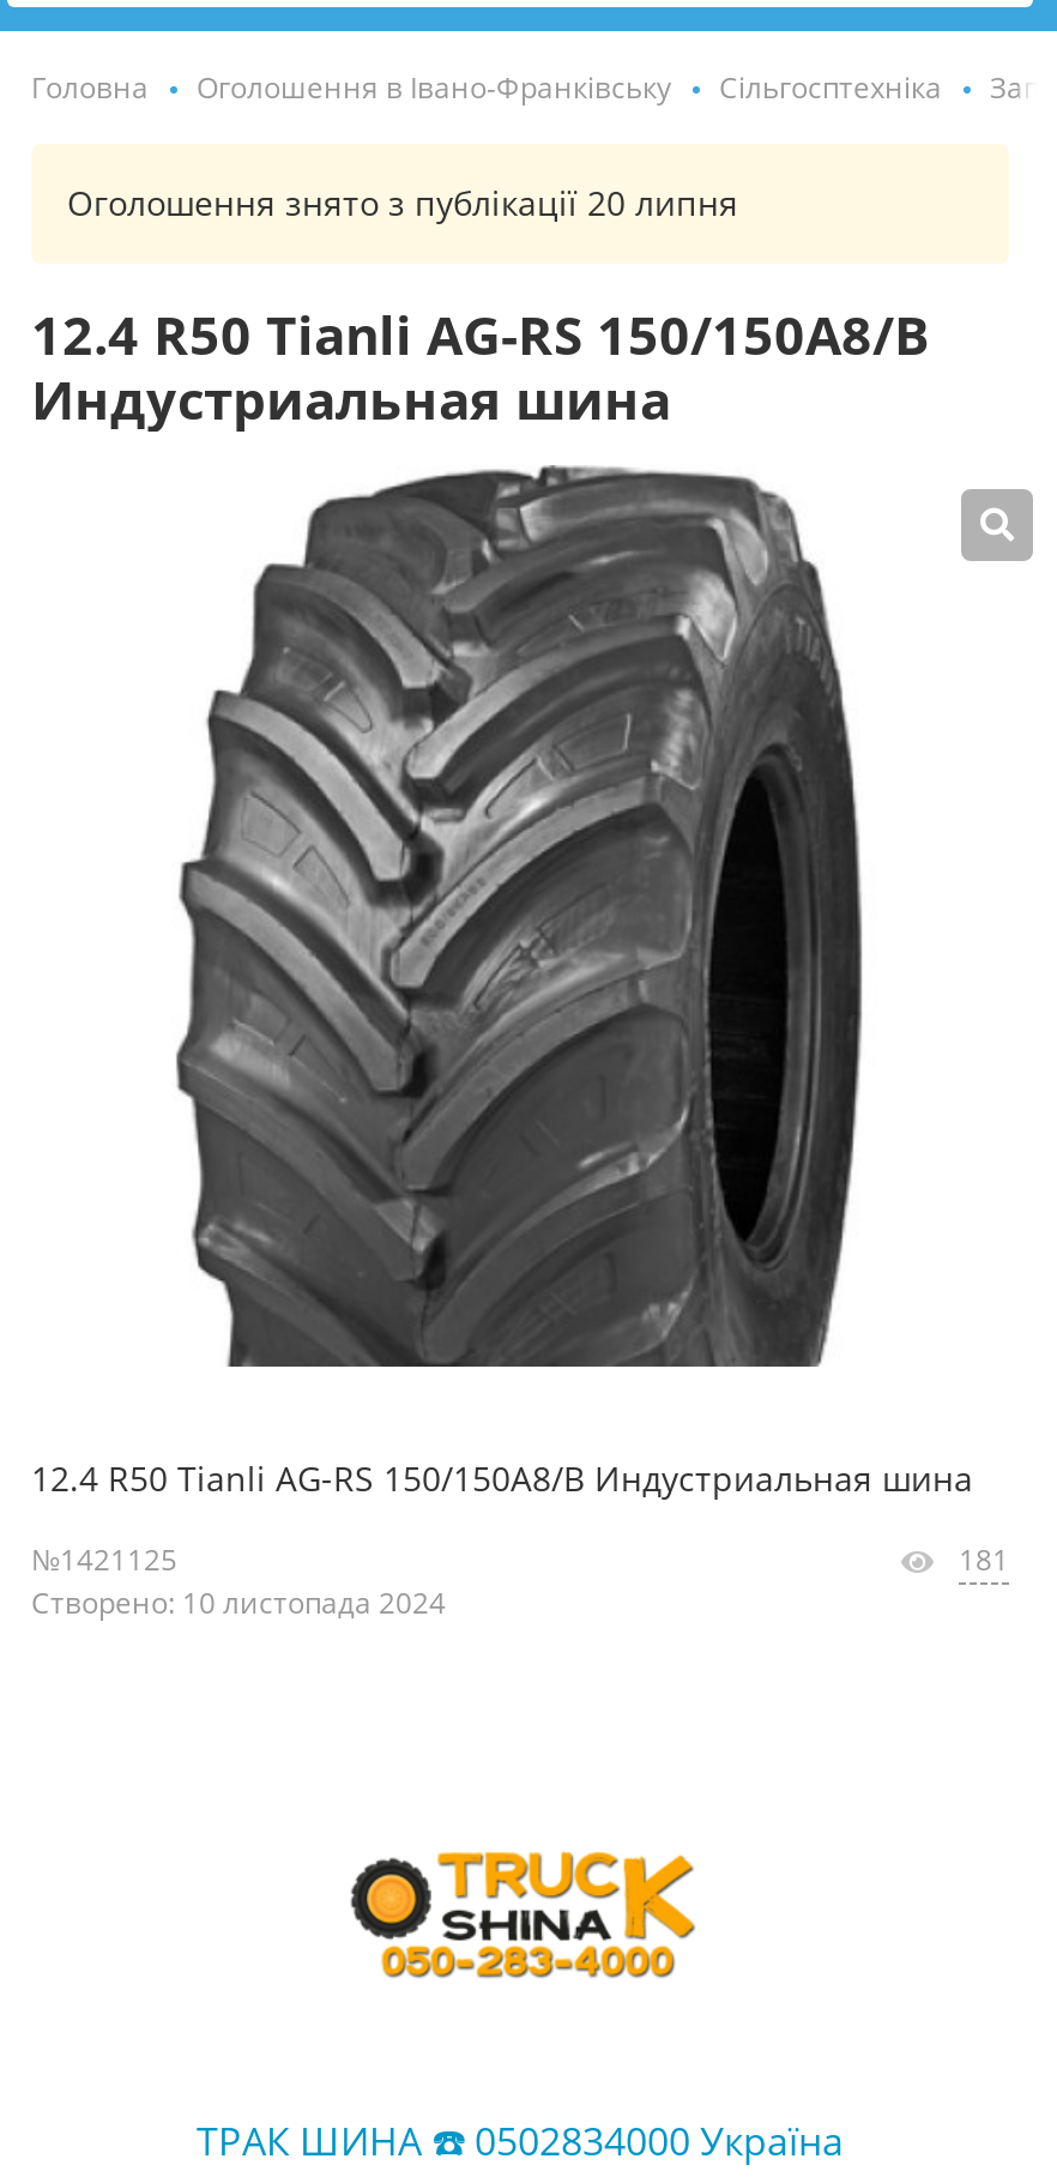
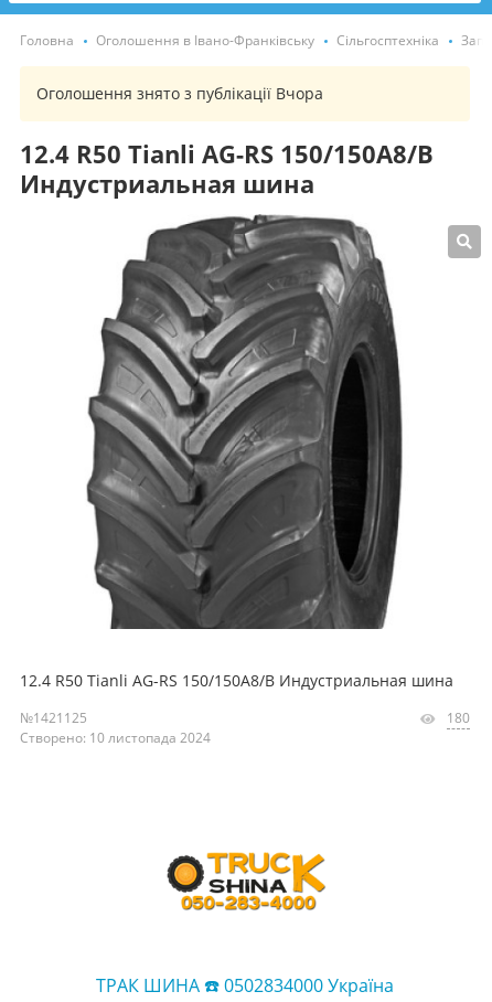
- Оголошення знято з публікації 20 липня
+ Оголошення знято з публікації Вчора

- 181
+ 180
